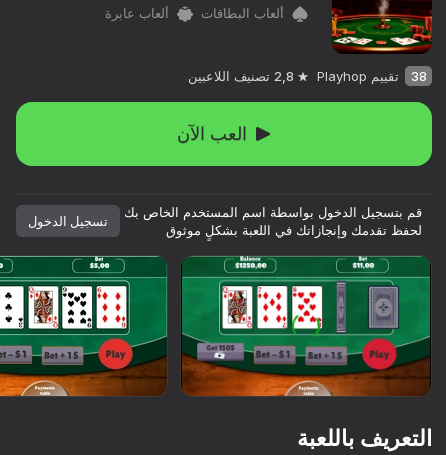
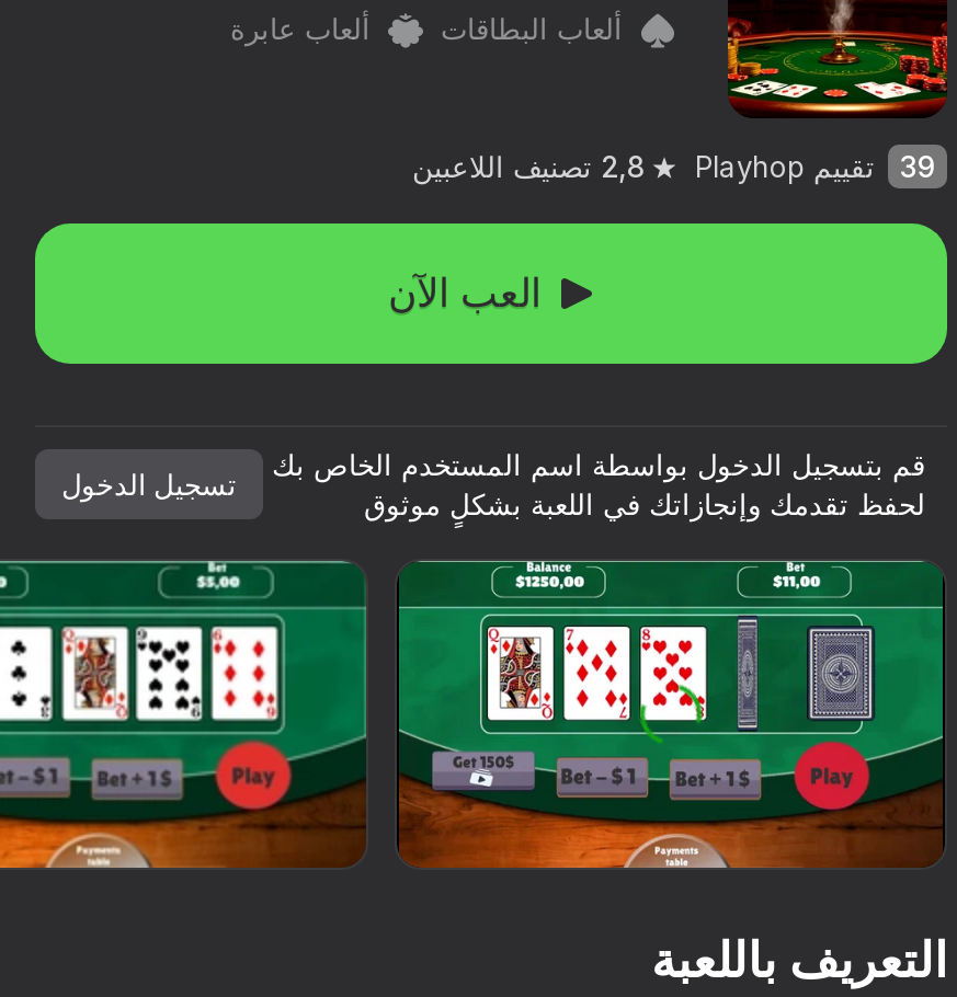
- 38
+ 39
